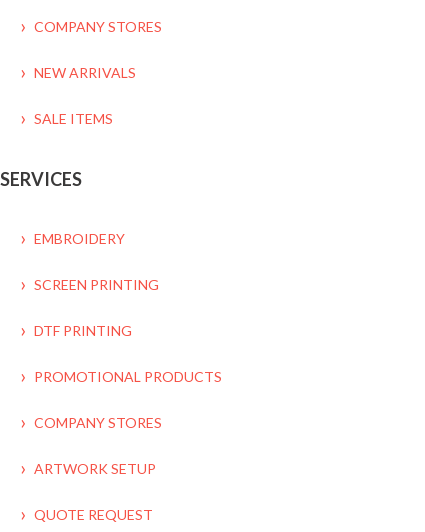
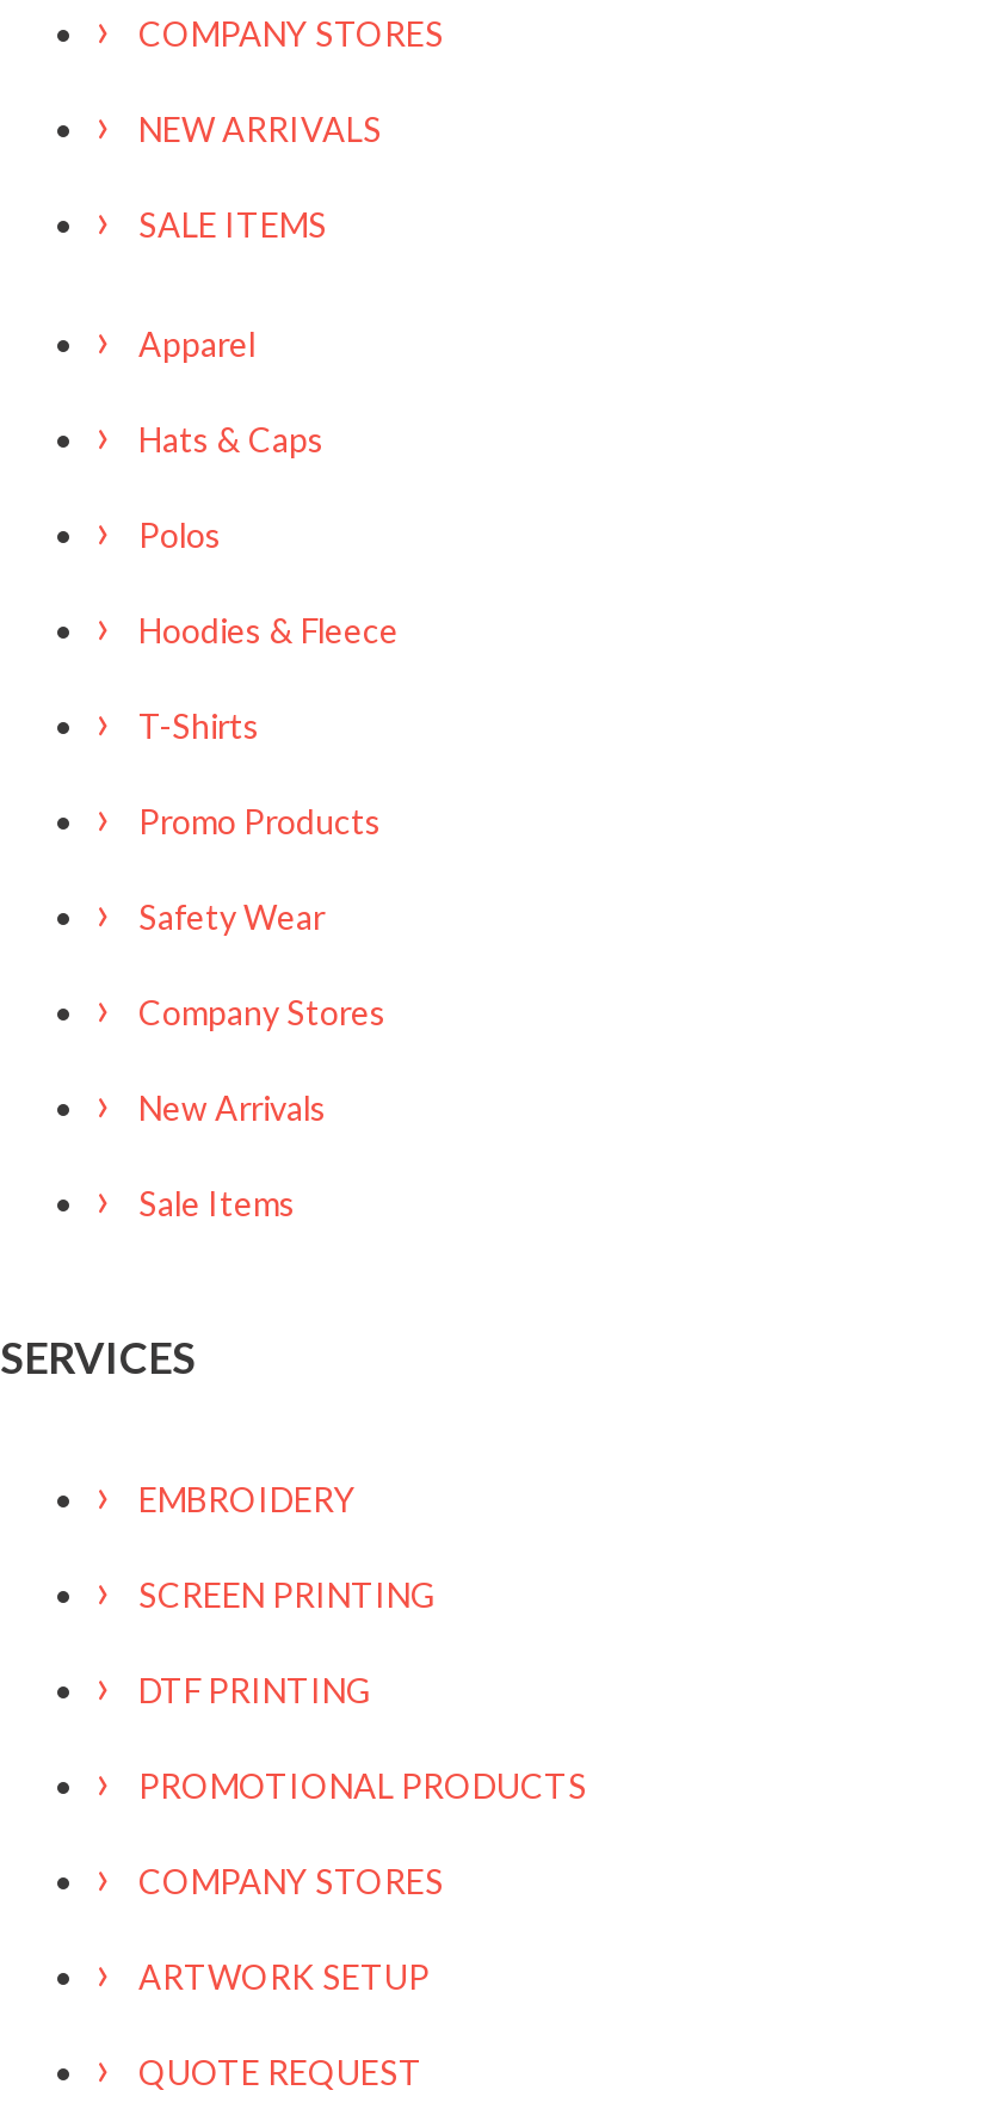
+ Apparel
+ Hats & Caps
+ Polos
+ Hoodies & Fleece
+ T-Shirts
+ Promo Products
+ Safety Wear
+ Company Stores
+ New Arrivals
+ Sale Items

moved down: SERVICES | EMBROIDERY

moved down: SCREEN PRINTING

moved down: DTF PRINTING

moved down: PROMOTIONAL PRODUCTS
